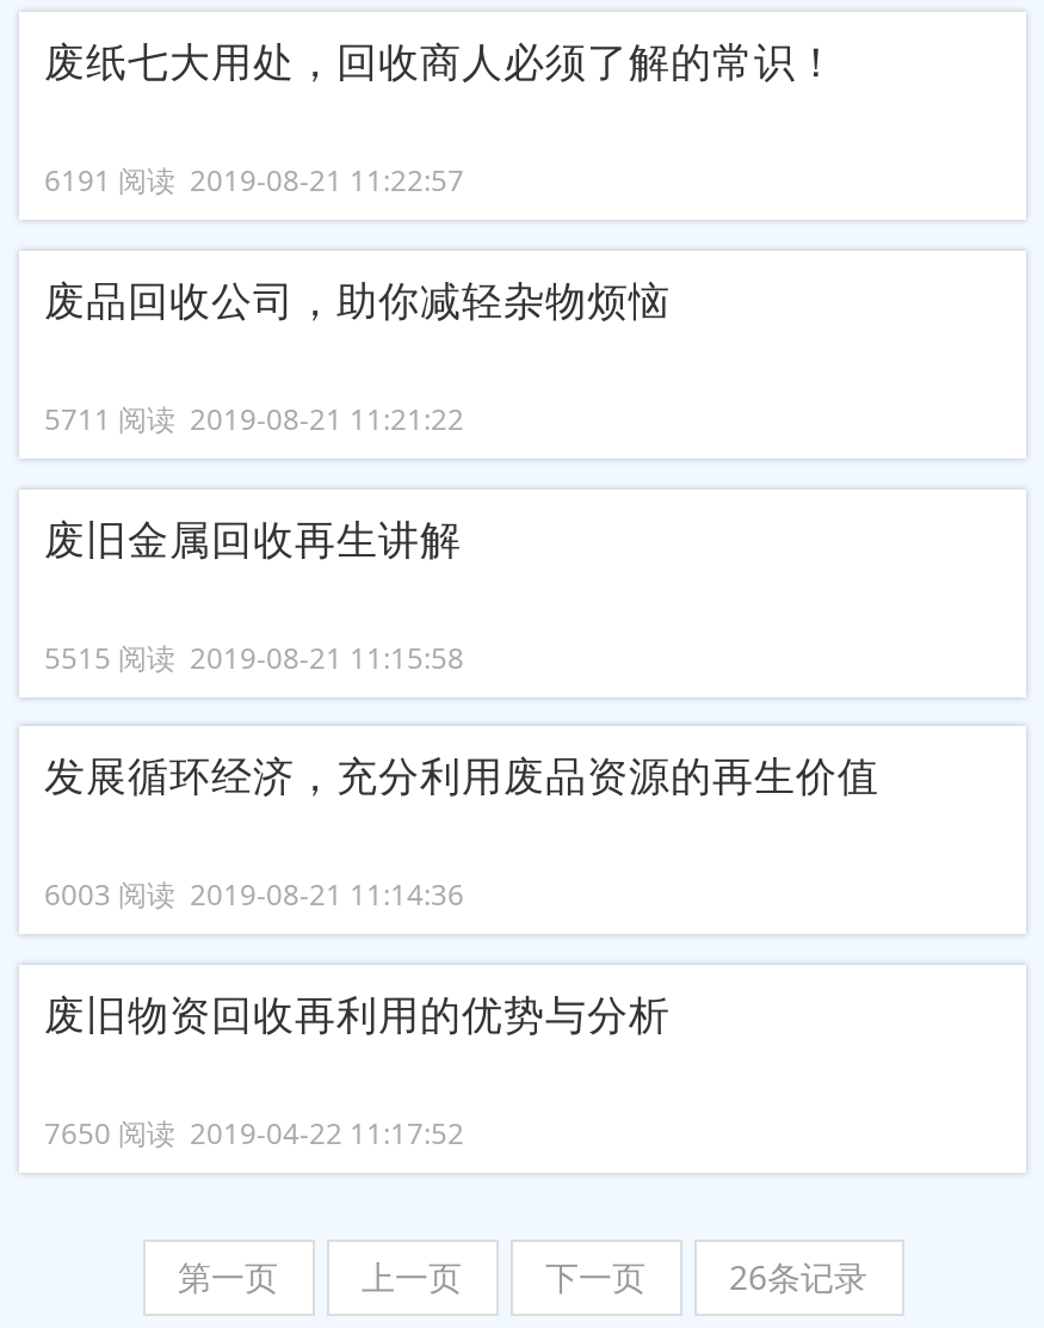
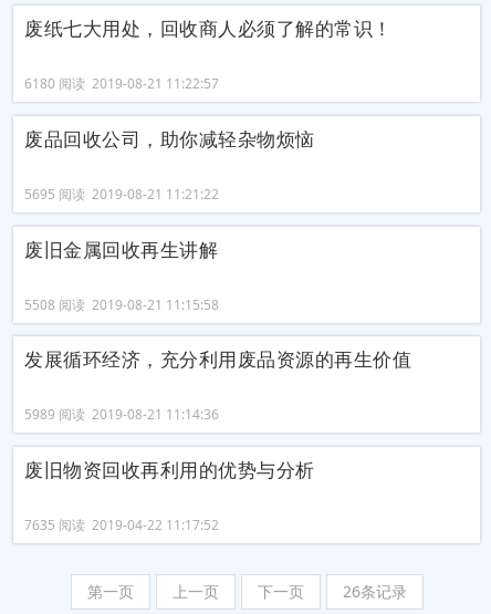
- 6191 阅读 2019-08-21 11:22:57
+ 6180 阅读 2019-08-21 11:22:57

- 5711 阅读 2019-08-21 11:21:22
+ 5695 阅读 2019-08-21 11:21:22

- 5515 阅读 2019-08-21 11:15:58
+ 5508 阅读 2019-08-21 11:15:58

- 6003 阅读 2019-08-21 11:14:36
+ 5989 阅读 2019-08-21 11:14:36

- 7650 阅读 2019-04-22 11:17:52
+ 7635 阅读 2019-04-22 11:17:52
